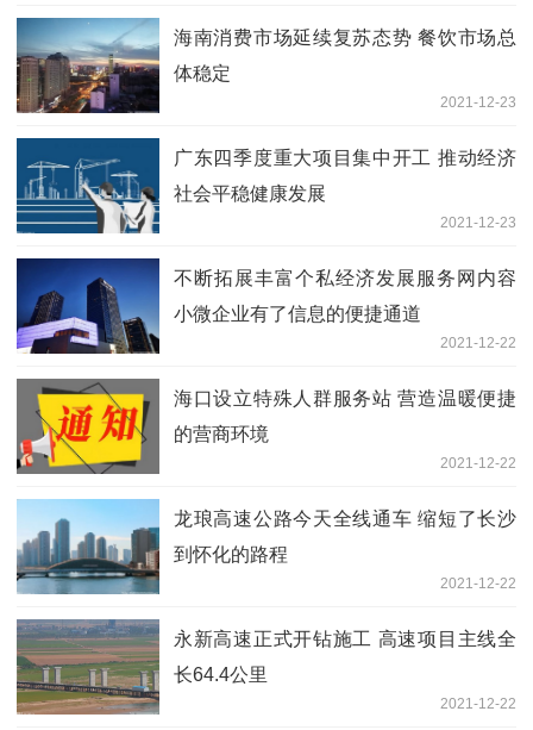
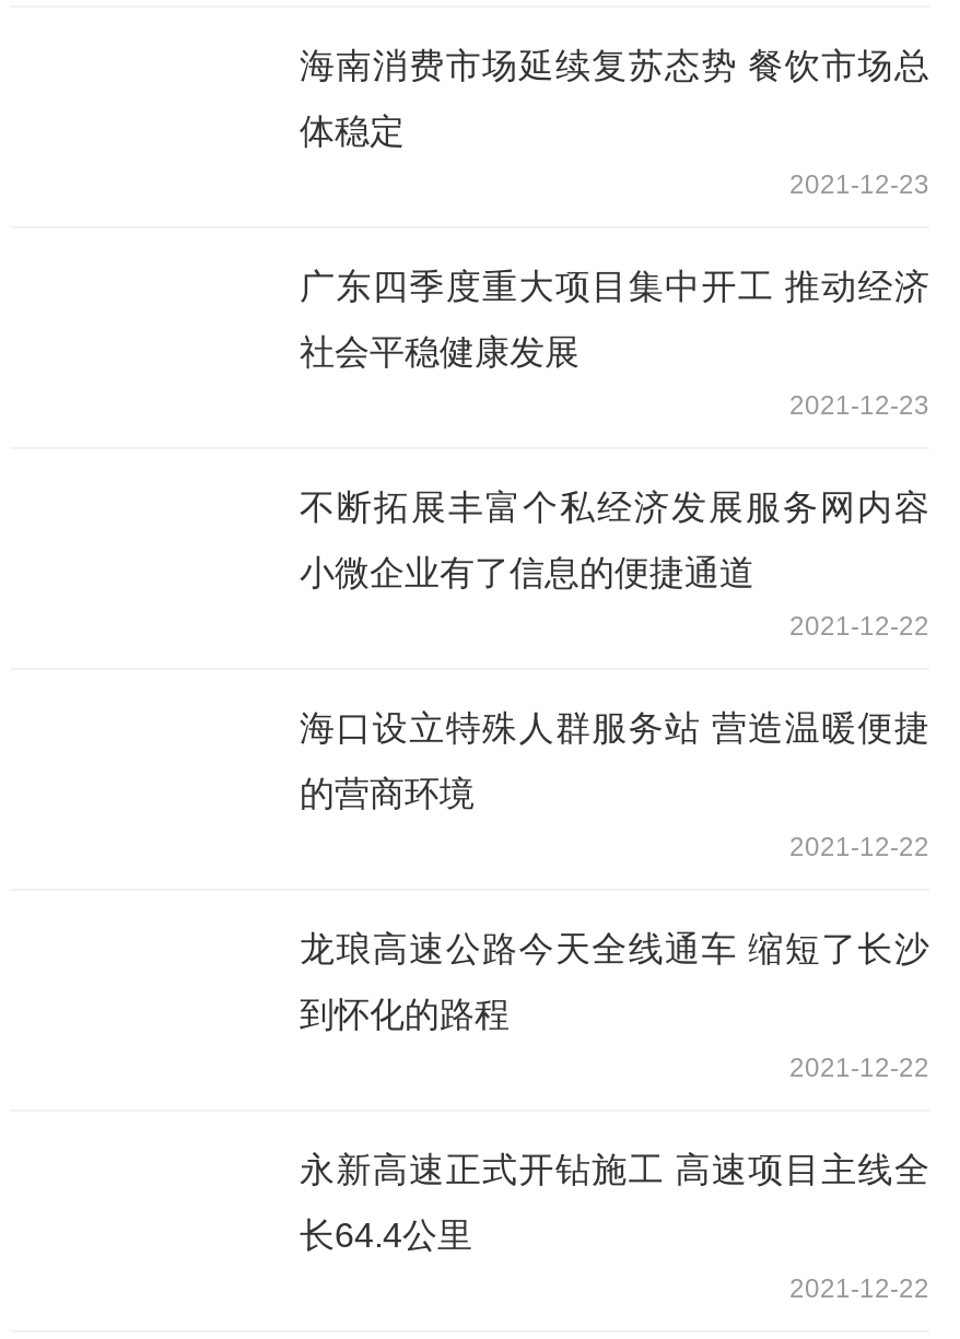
- [image]

- [image]

- [image]

- [image]

- [image]

- [image]
